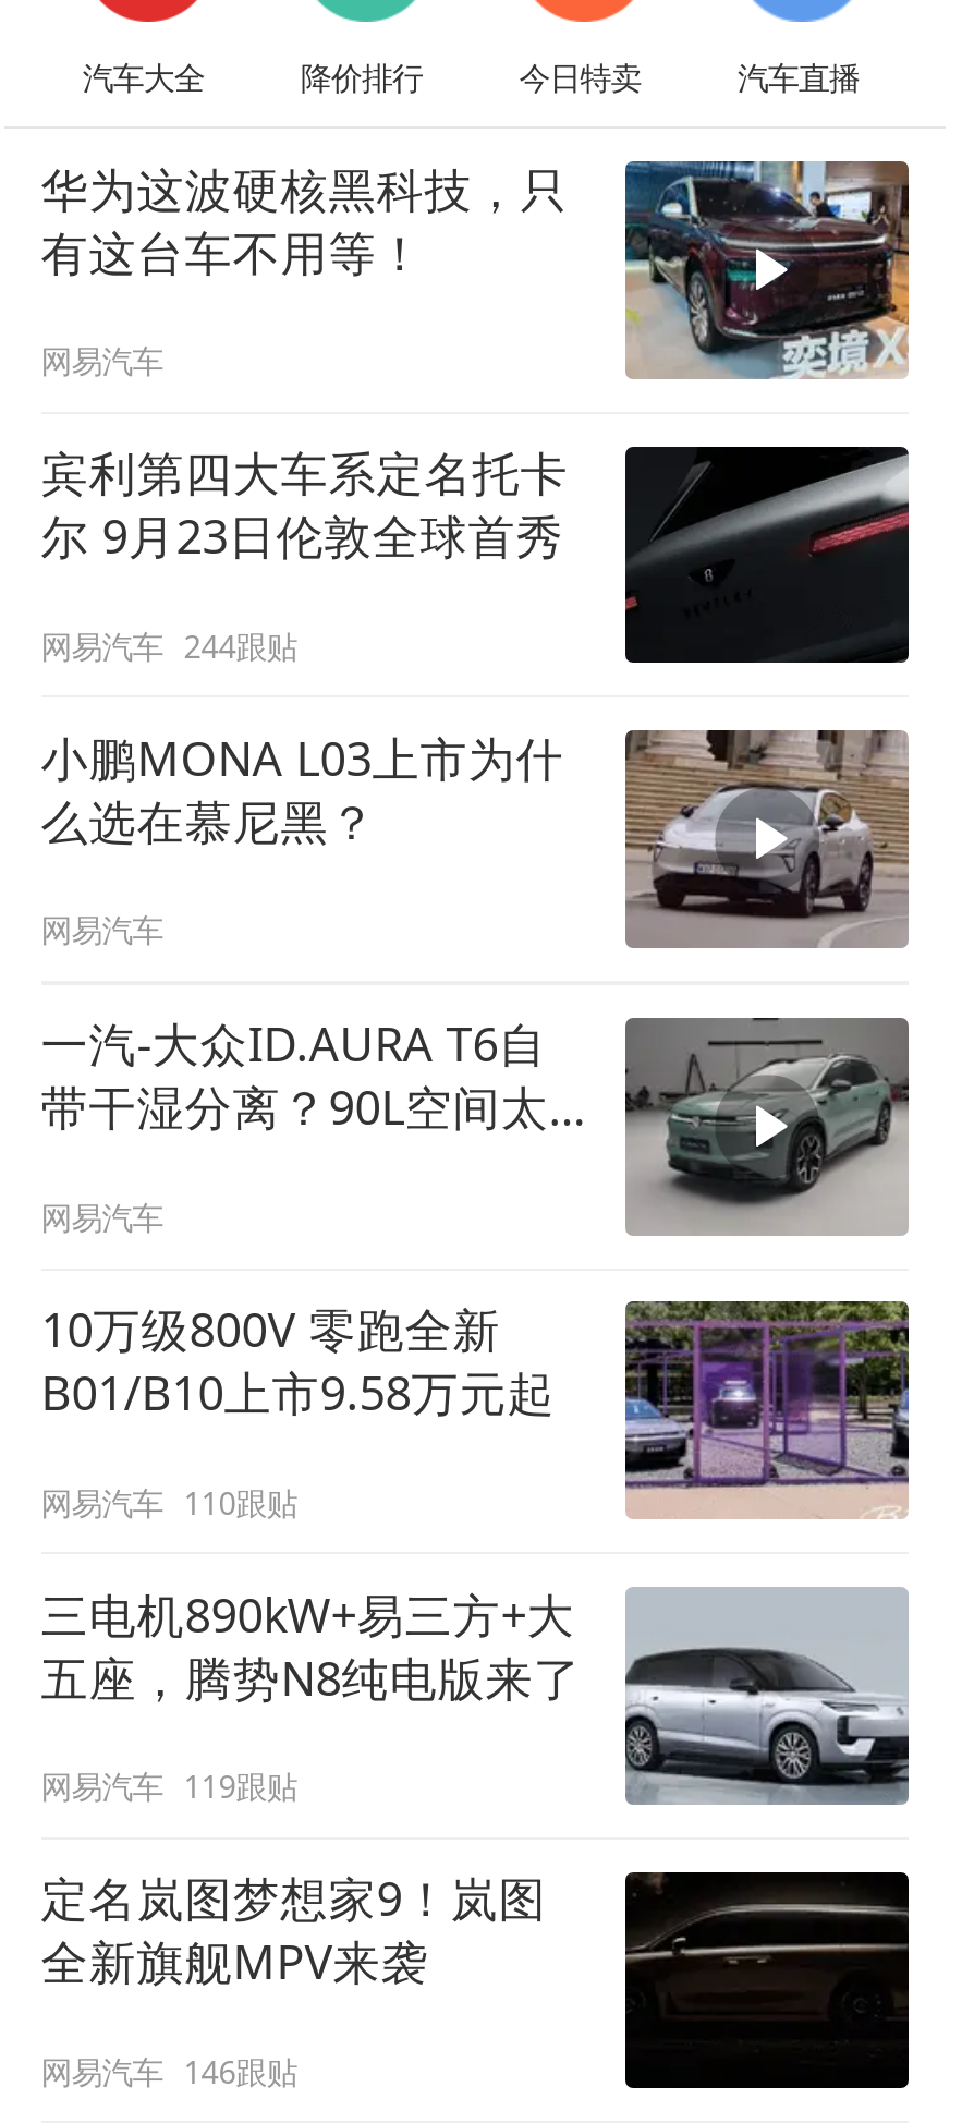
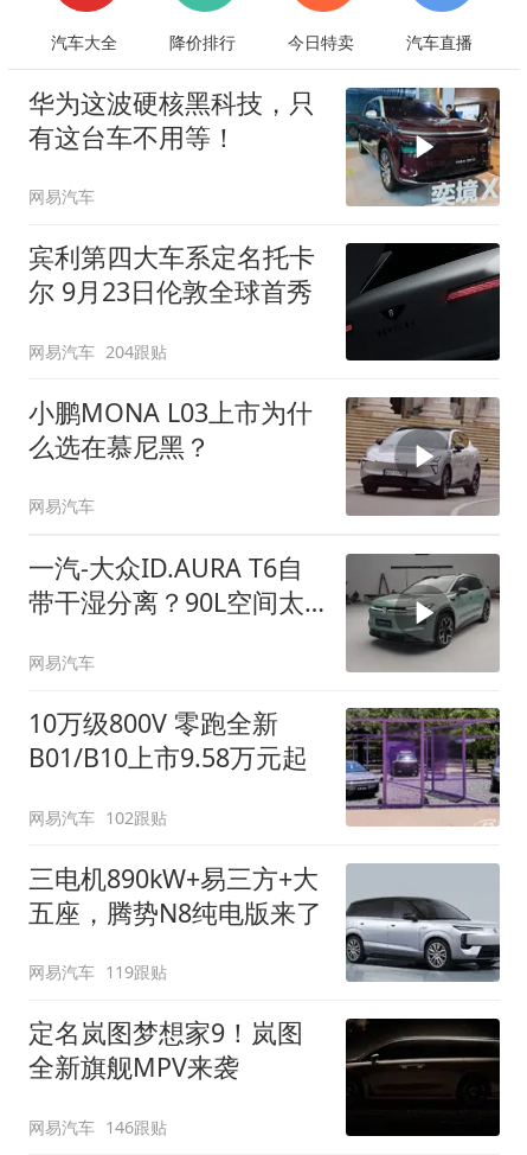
- 网易汽车 244跟贴
+ 网易汽车 204跟贴

- 网易汽车 110跟贴
+ 网易汽车 102跟贴
